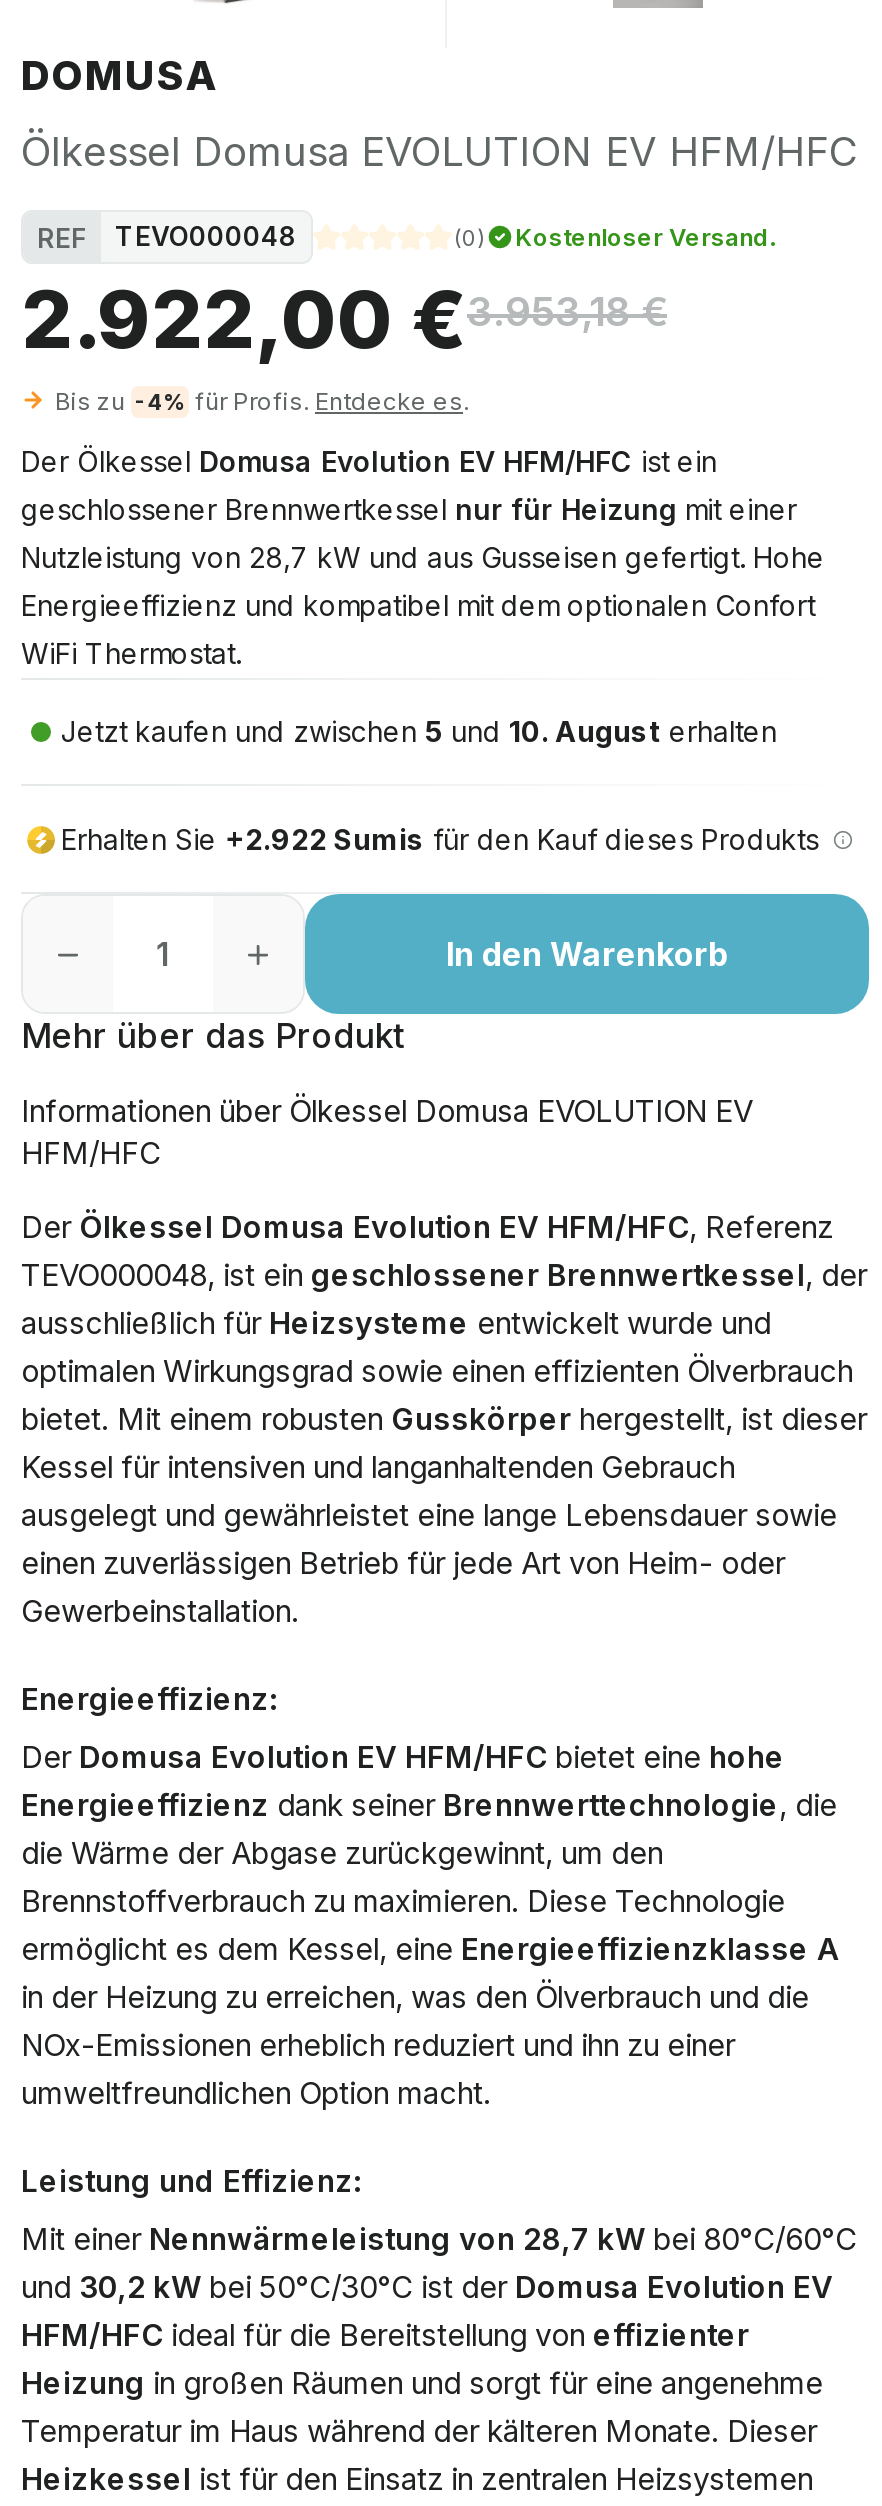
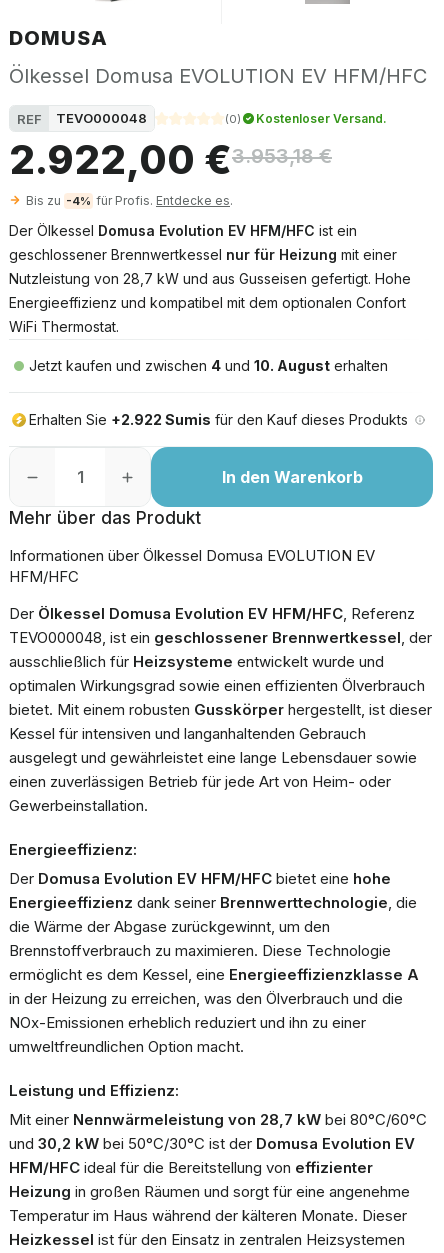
- Jetzt kaufen und zwischen 5 und 10. August erhalten
+ Jetzt kaufen und zwischen 4 und 10. August erhalten
